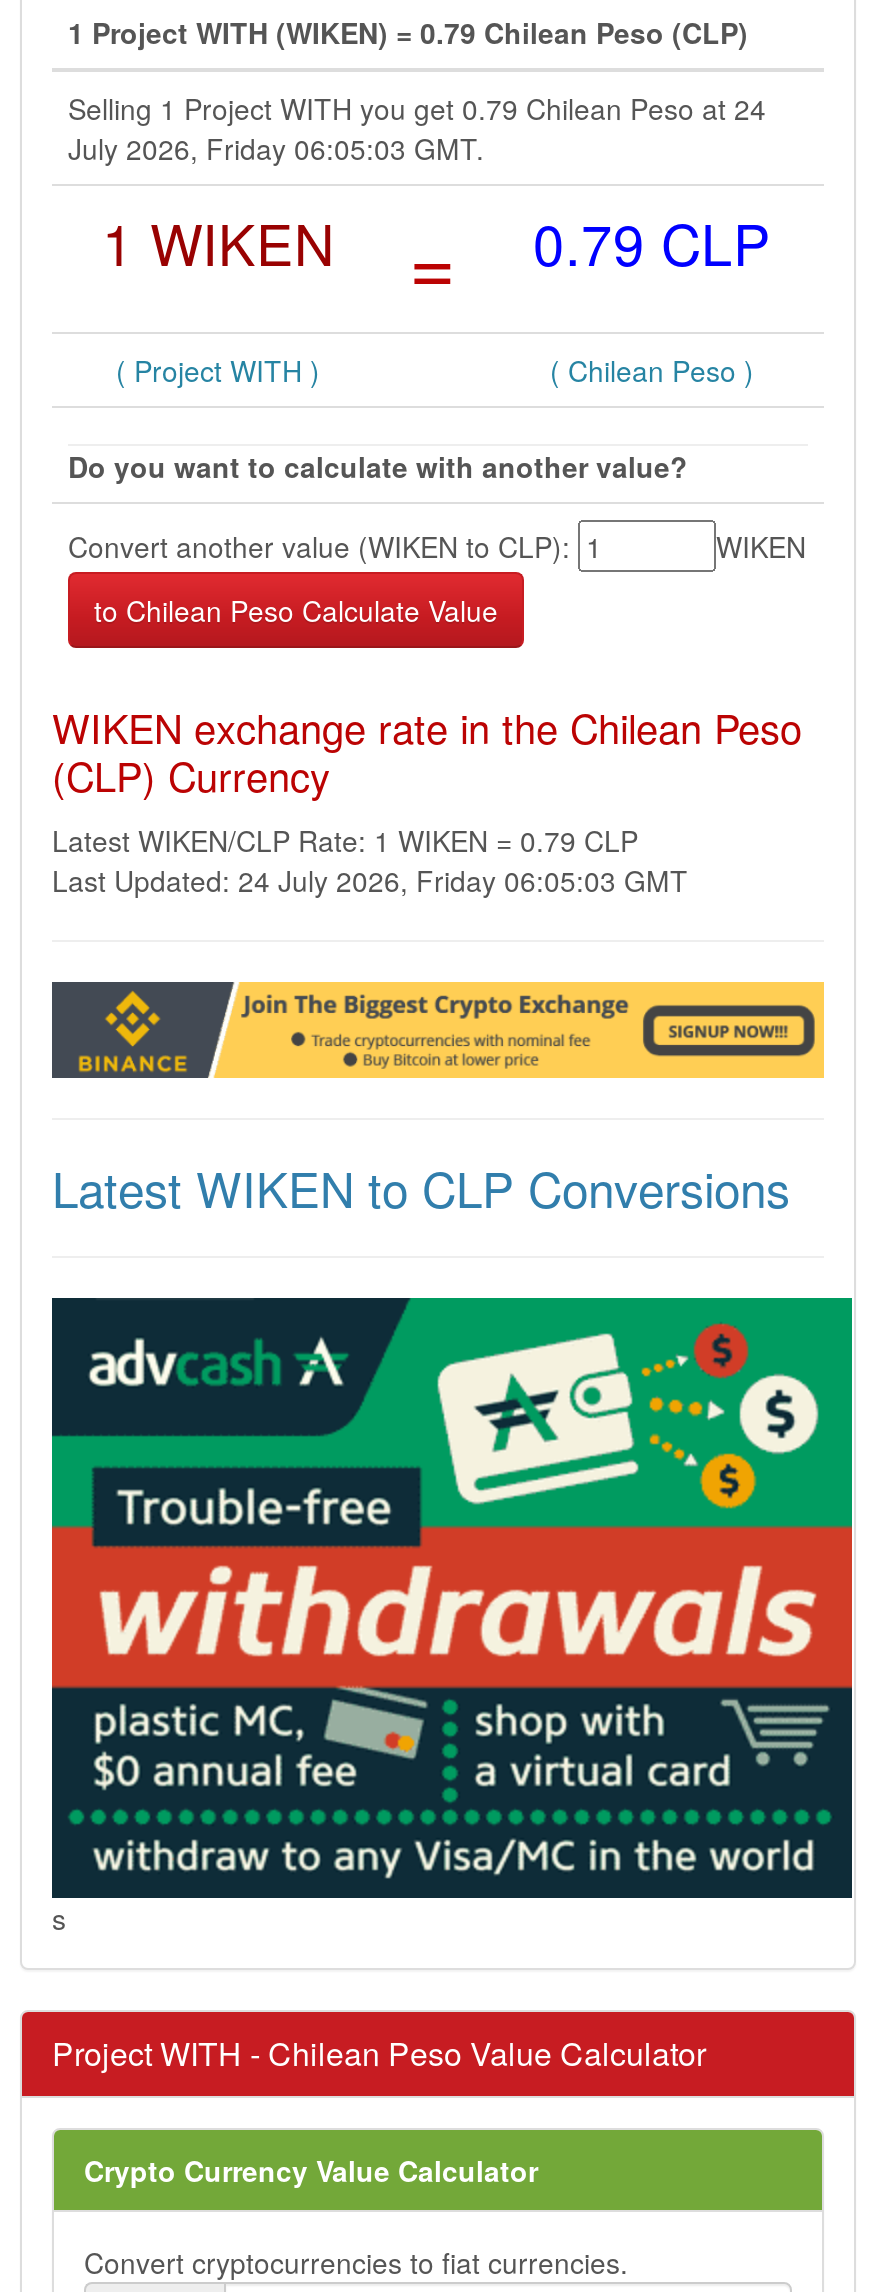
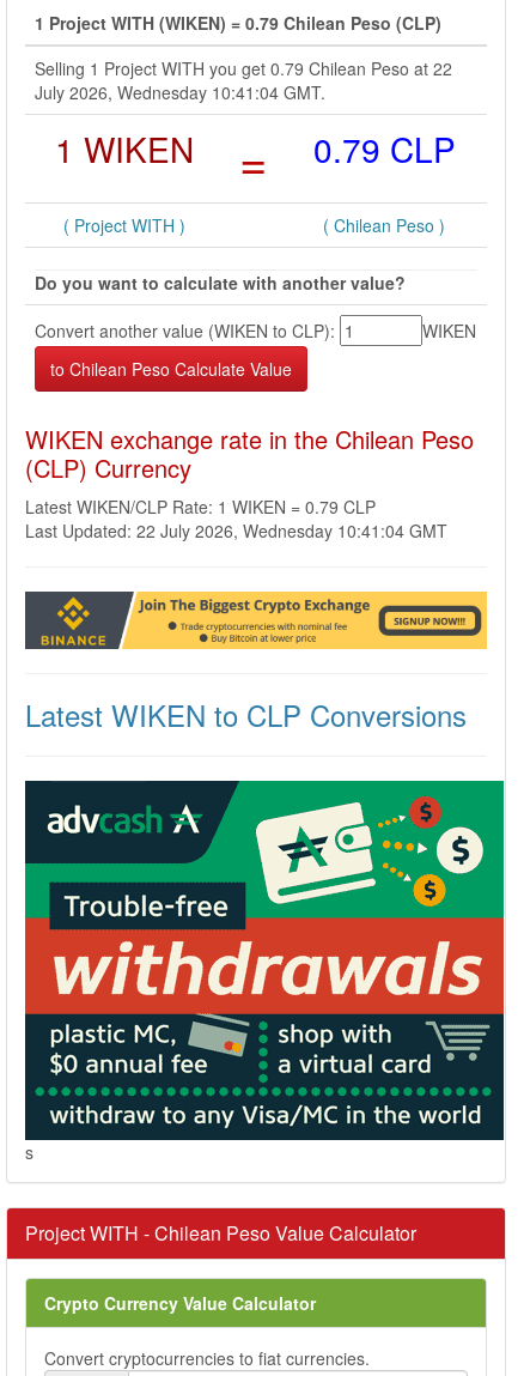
- Selling 1 Project WITH you get 0.79 Chilean Peso at 24
+ Selling 1 Project WITH you get 0.79 Chilean Peso at 22

- July 2026, Friday 06:05:03 GMT.
+ July 2026, Wednesday 10:41:04 GMT.

- Last Updated: 24 July 2026, Friday 06:05:03 GMT
+ Last Updated: 22 July 2026, Wednesday 10:41:04 GMT
